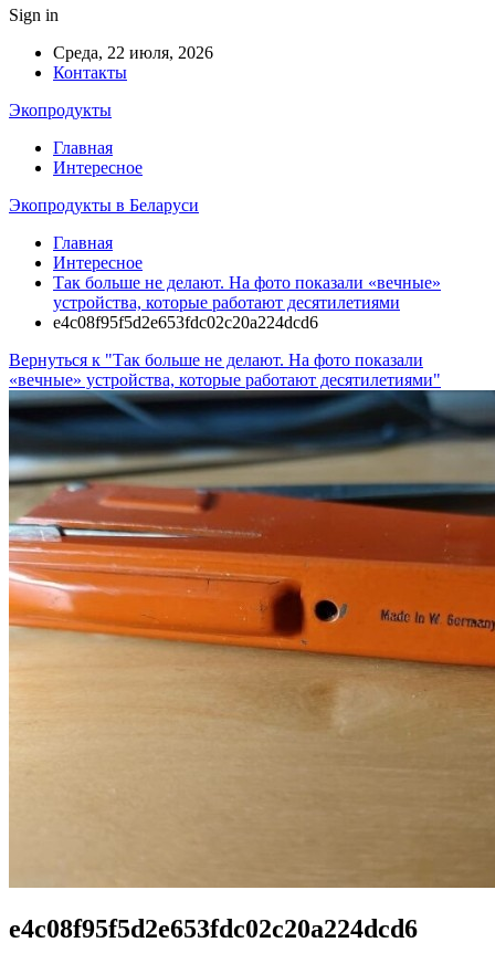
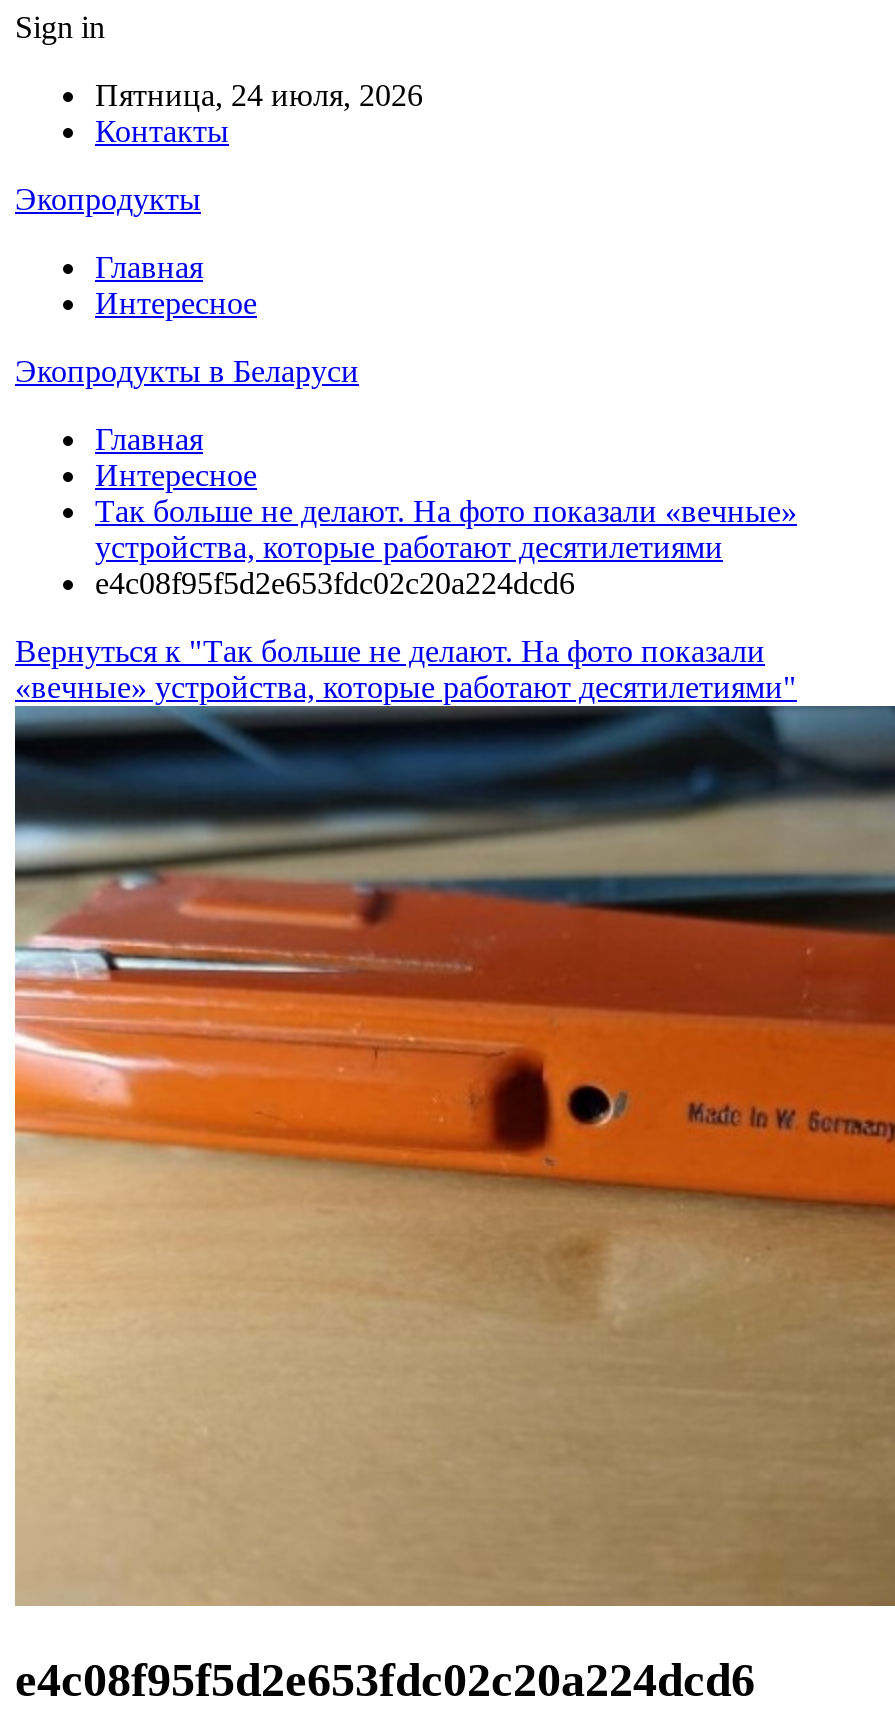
- Среда, 22 июля, 2026
+ Пятница, 24 июля, 2026
